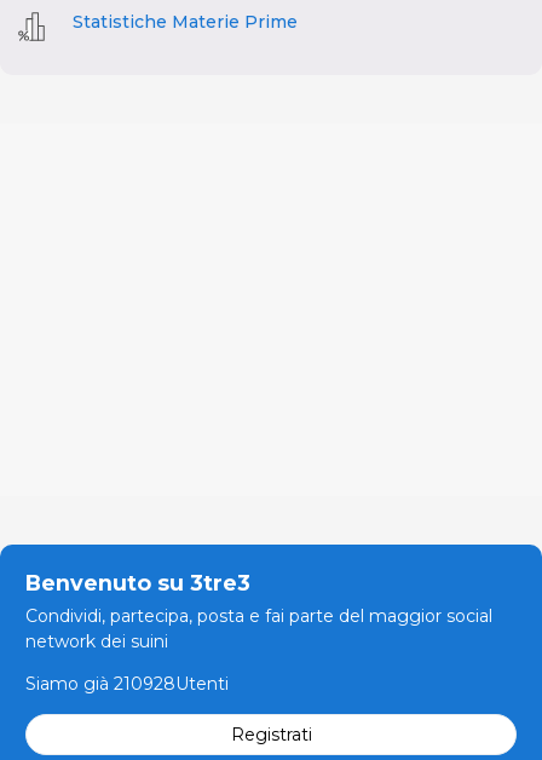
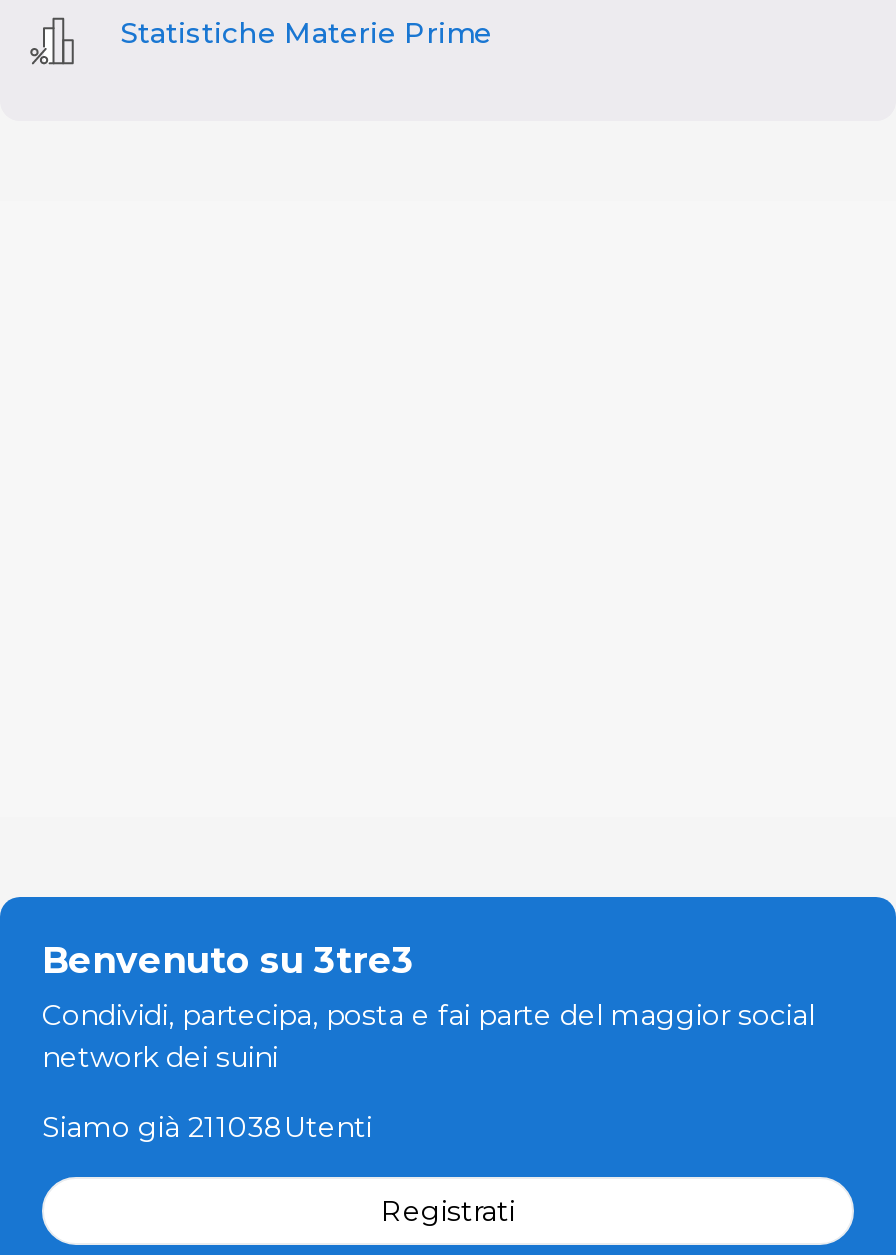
- Siamo già 210928Utenti
+ Siamo già 211038Utenti
